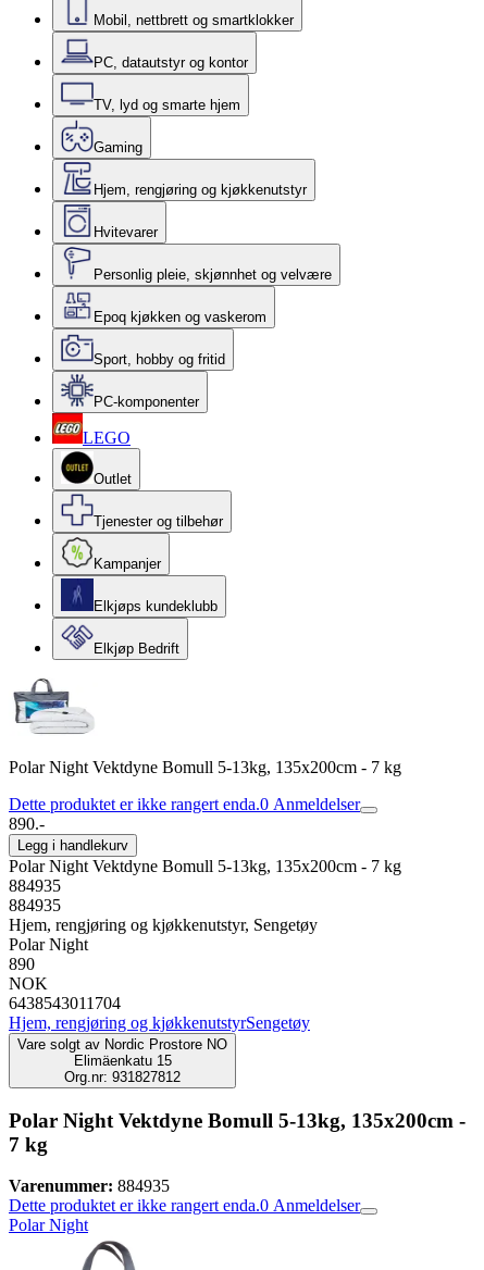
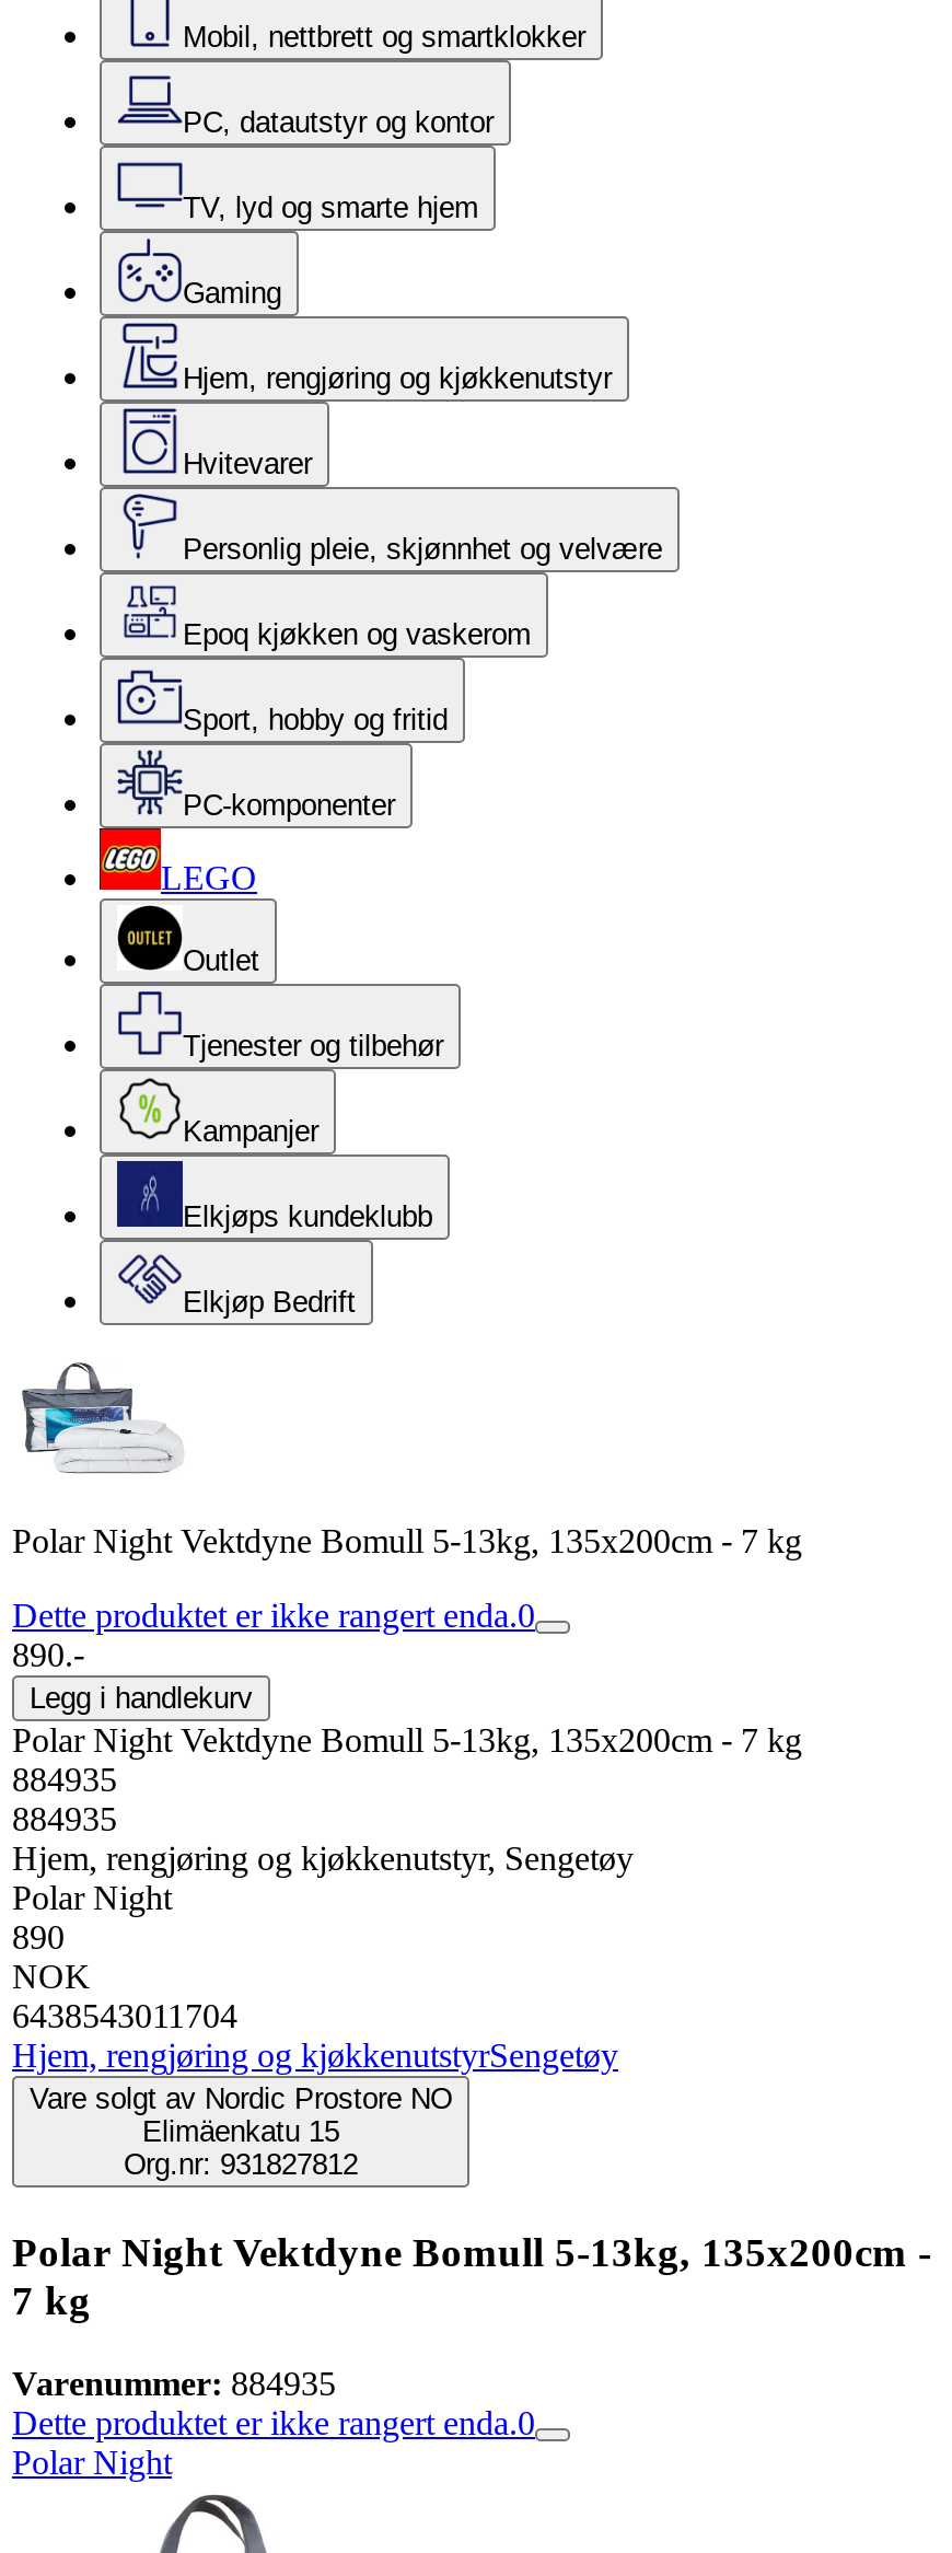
- Dette produktet er ikke rangert enda.0 Anmeldelser
+ Dette produktet er ikke rangert enda.0

- Dette produktet er ikke rangert enda.0 Anmeldelser
+ Dette produktet er ikke rangert enda.0
